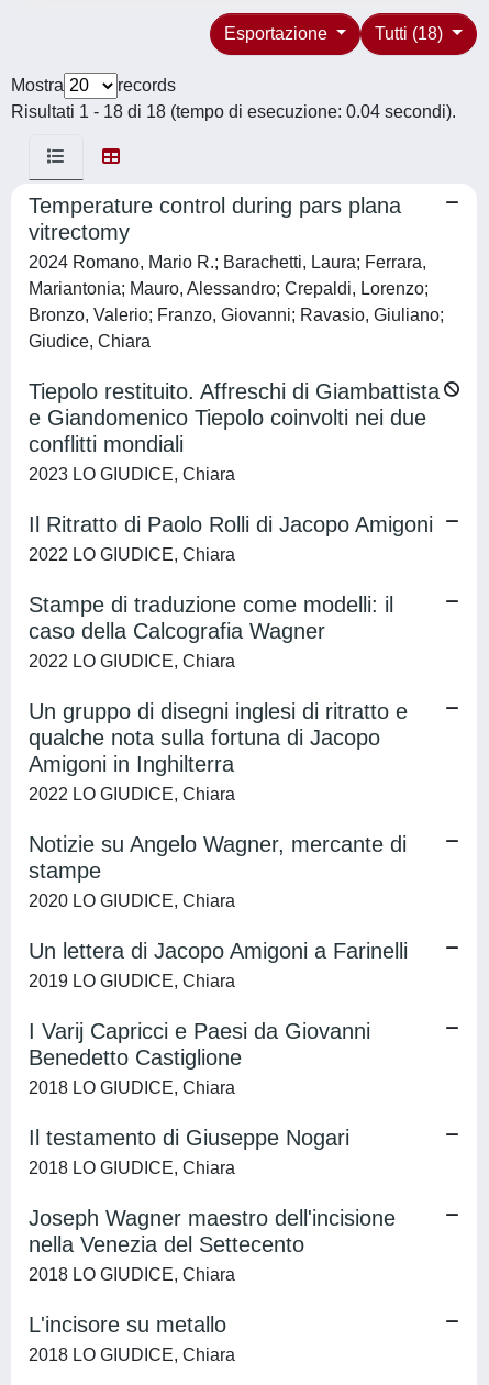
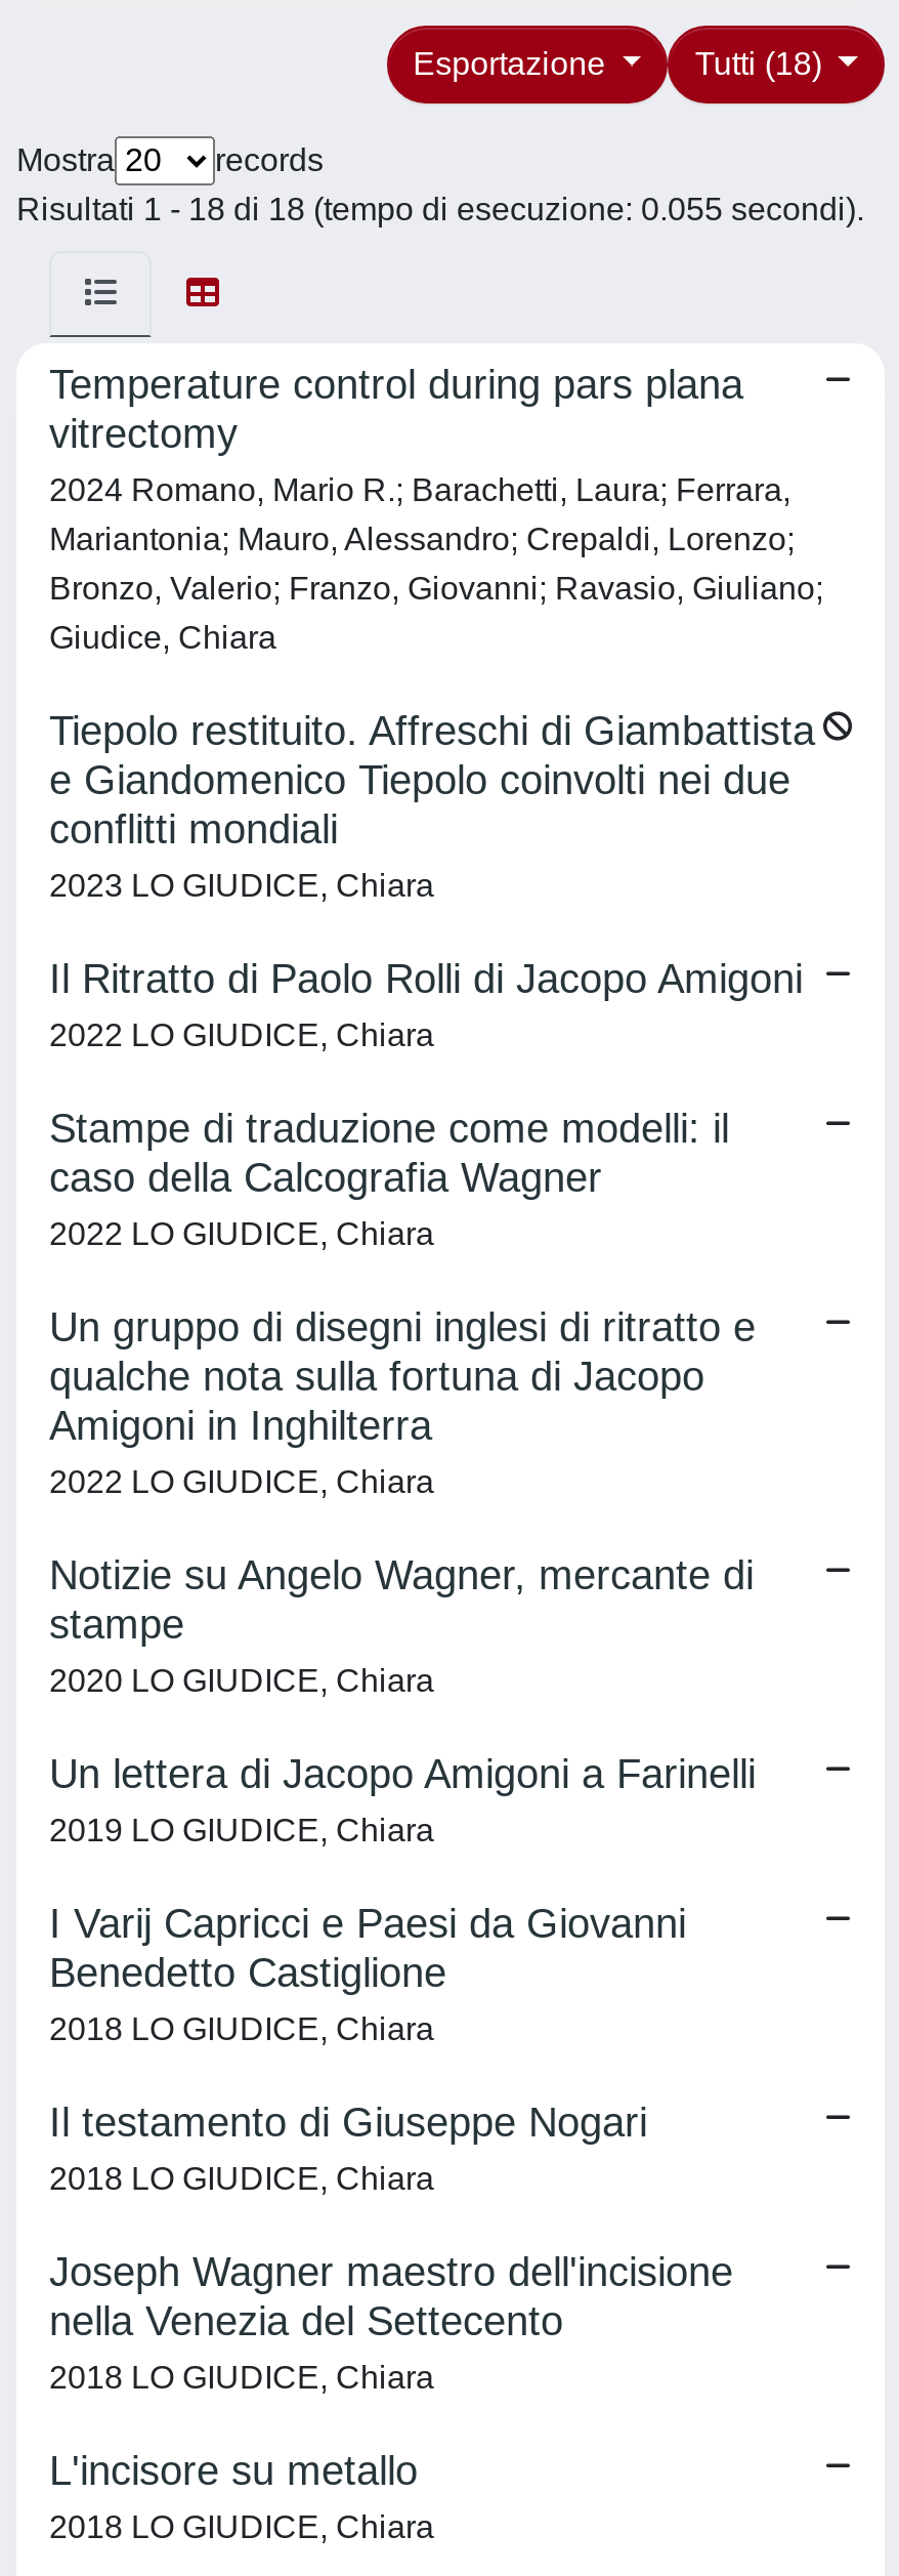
- Risultati 1 - 18 di 18 (tempo di esecuzione: 0.04 secondi).
+ Risultati 1 - 18 di 18 (tempo di esecuzione: 0.055 secondi).
